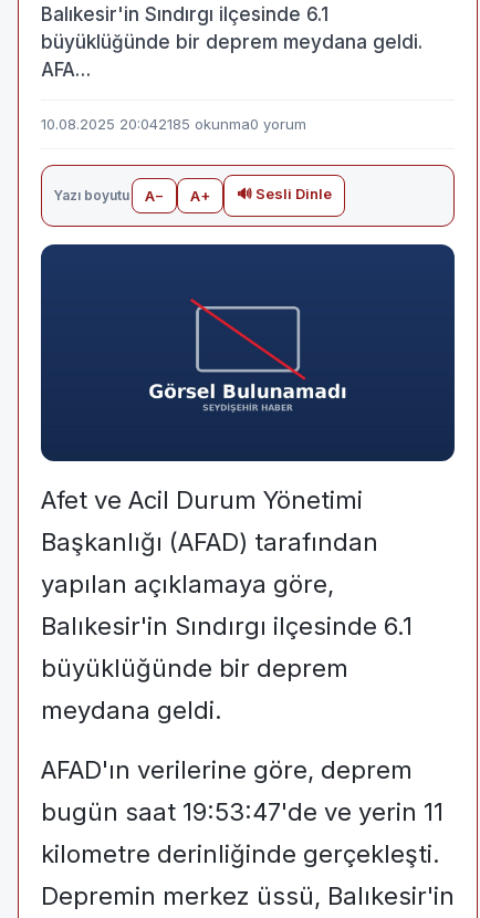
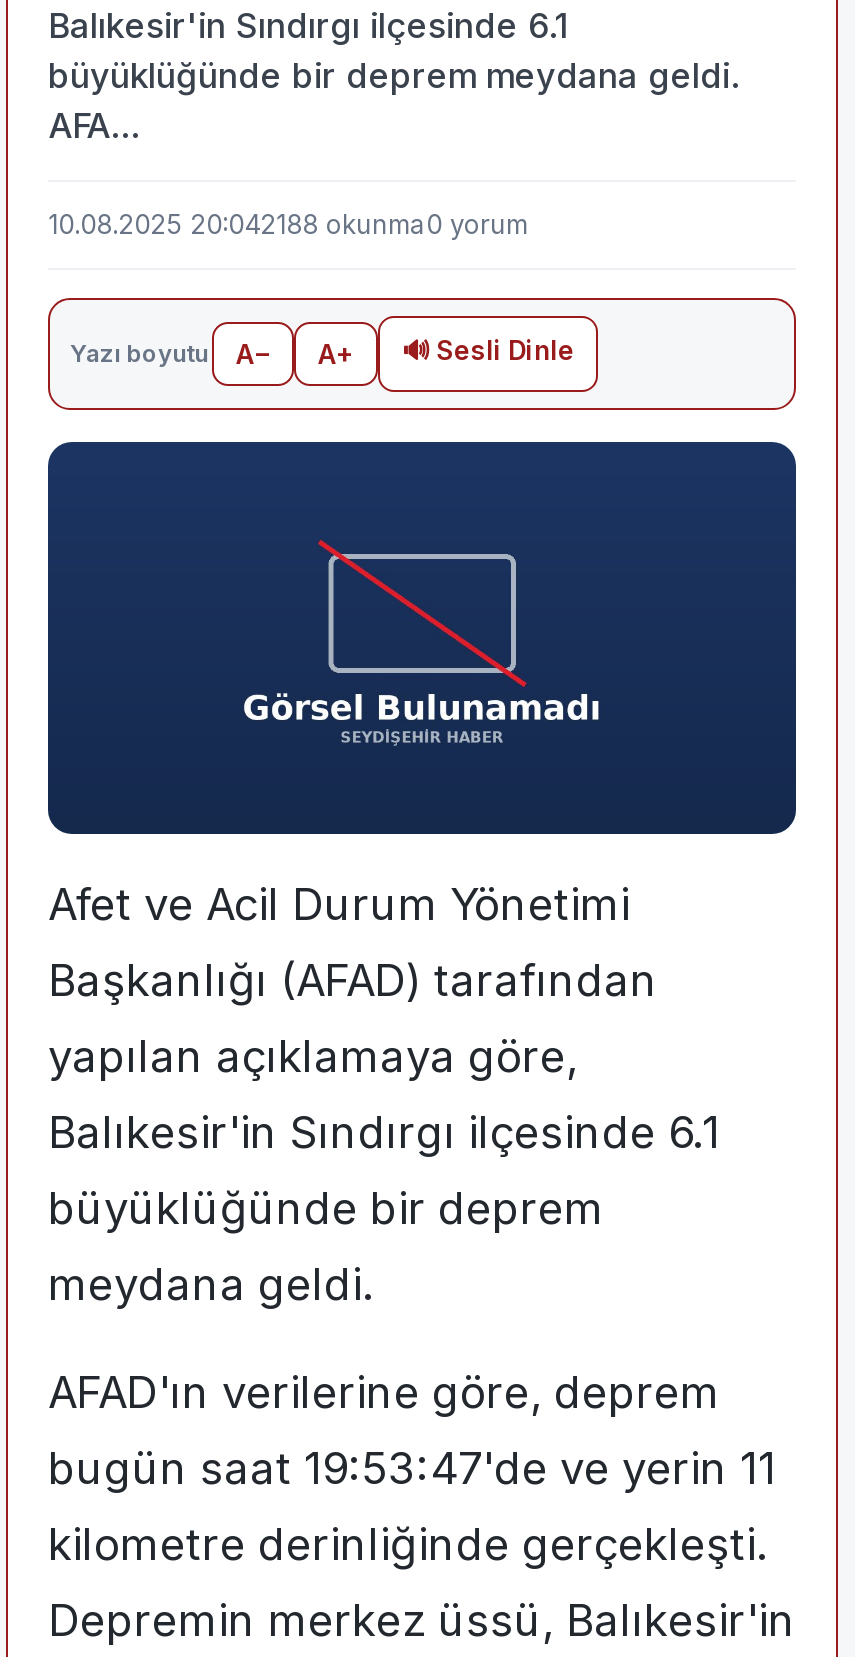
- 10.08.2025 20:042185 okunma 0 yorum
+ 10.08.2025 20:042188 okunma 0 yorum
